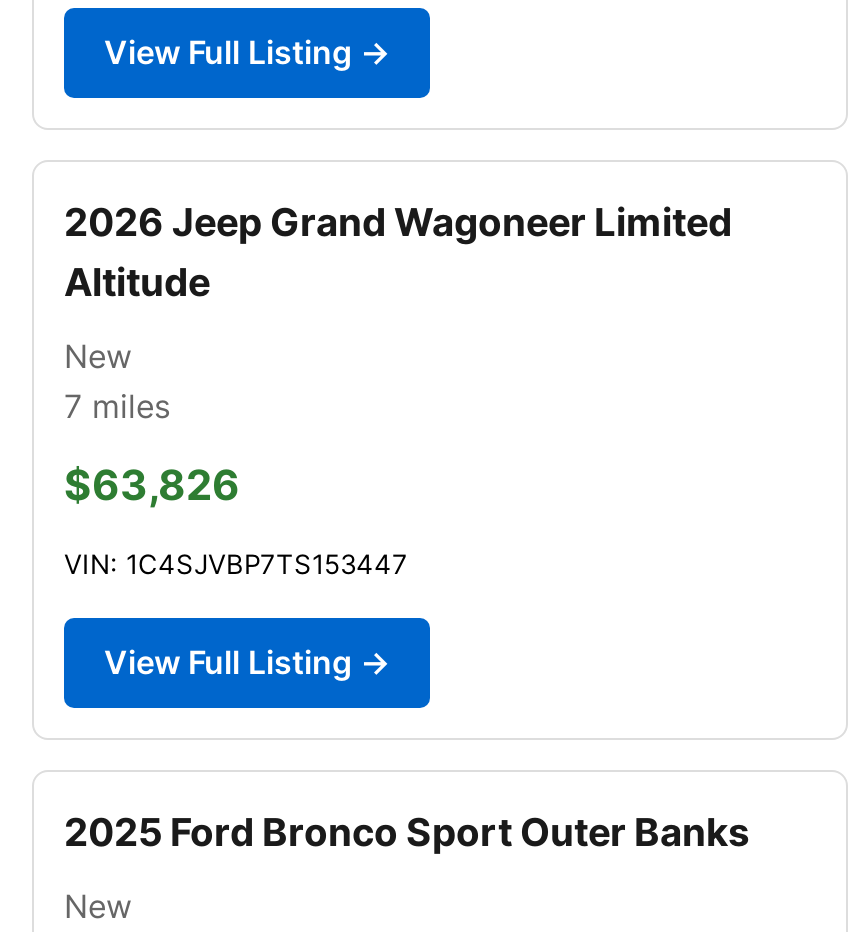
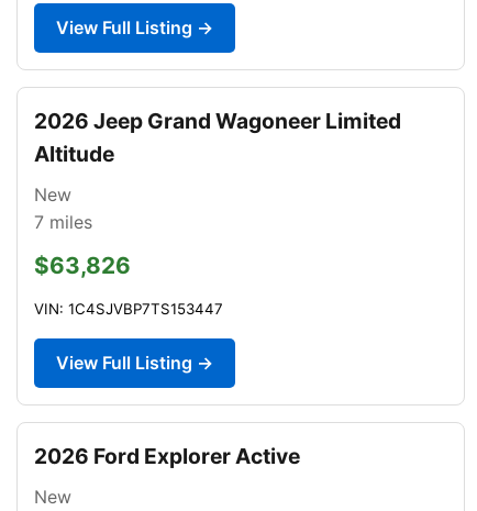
- 2025 Ford Bronco Sport Outer Banks
+ 2026 Ford Explorer Active
